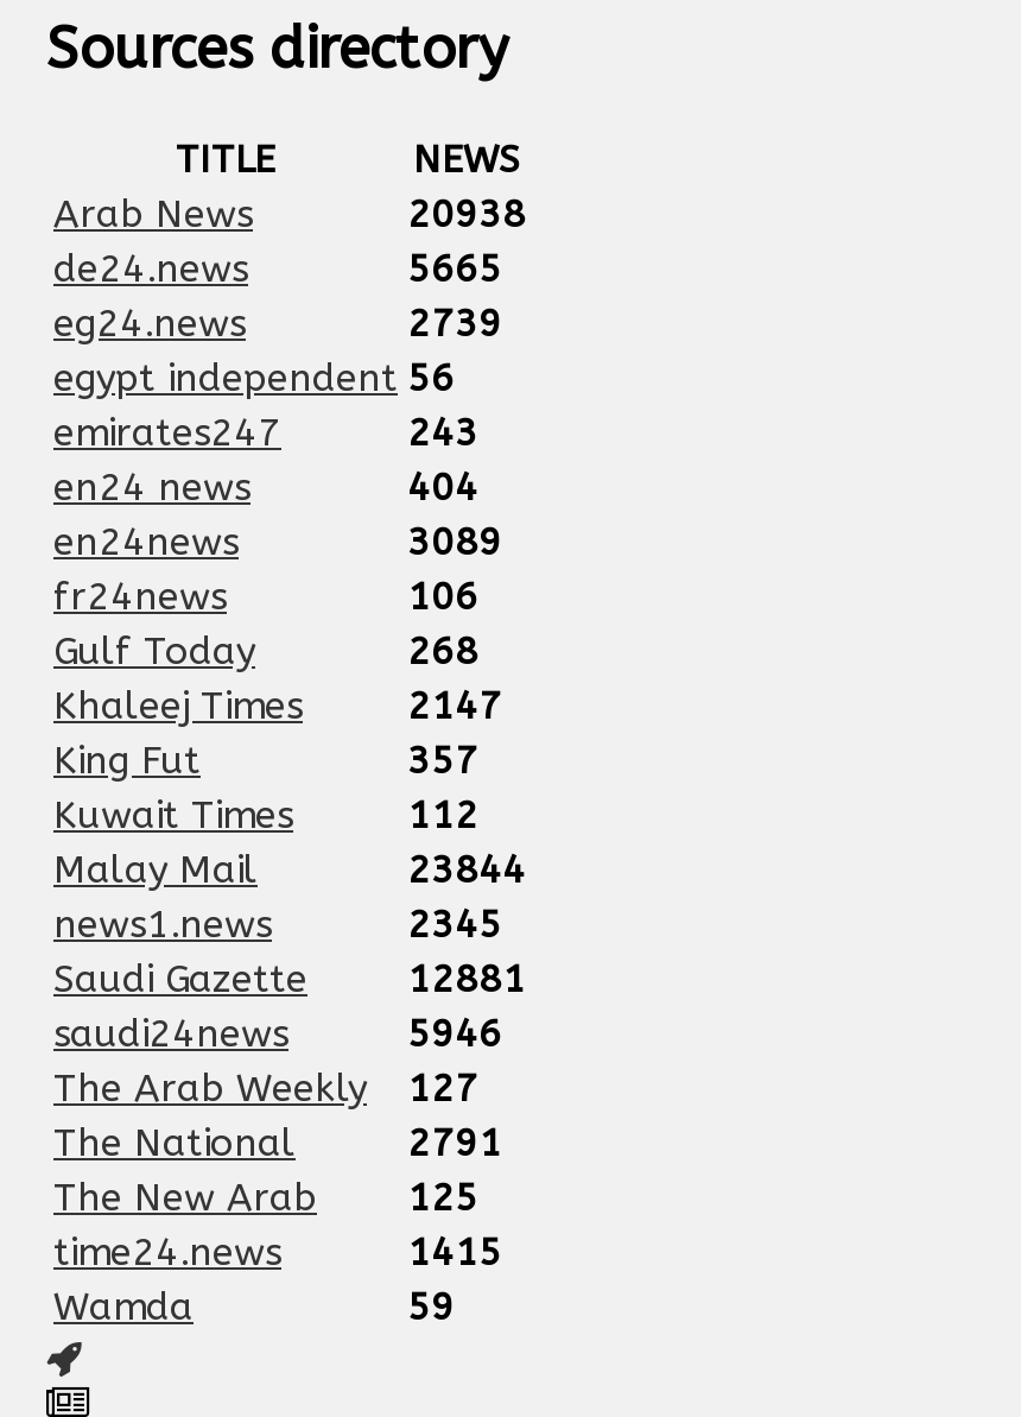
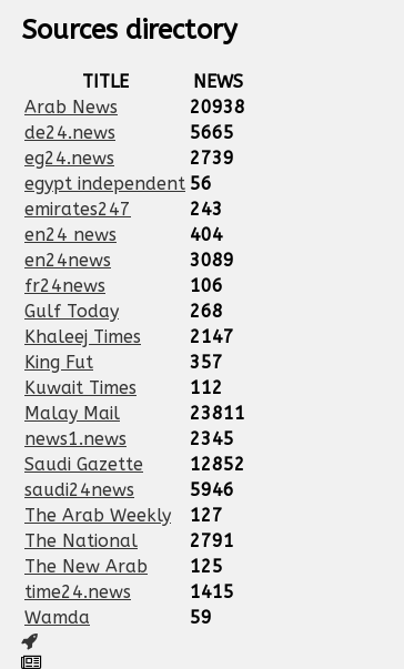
- 23844
+ 23811

- 12881
+ 12852
